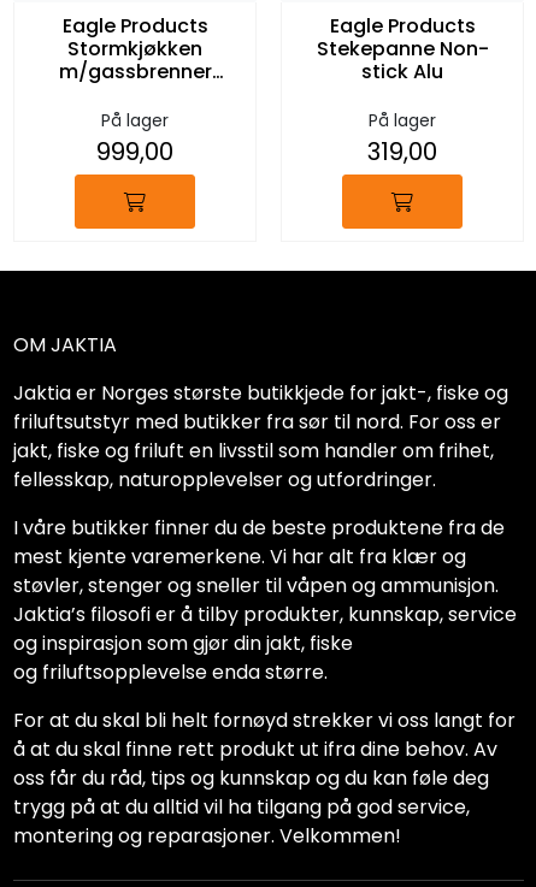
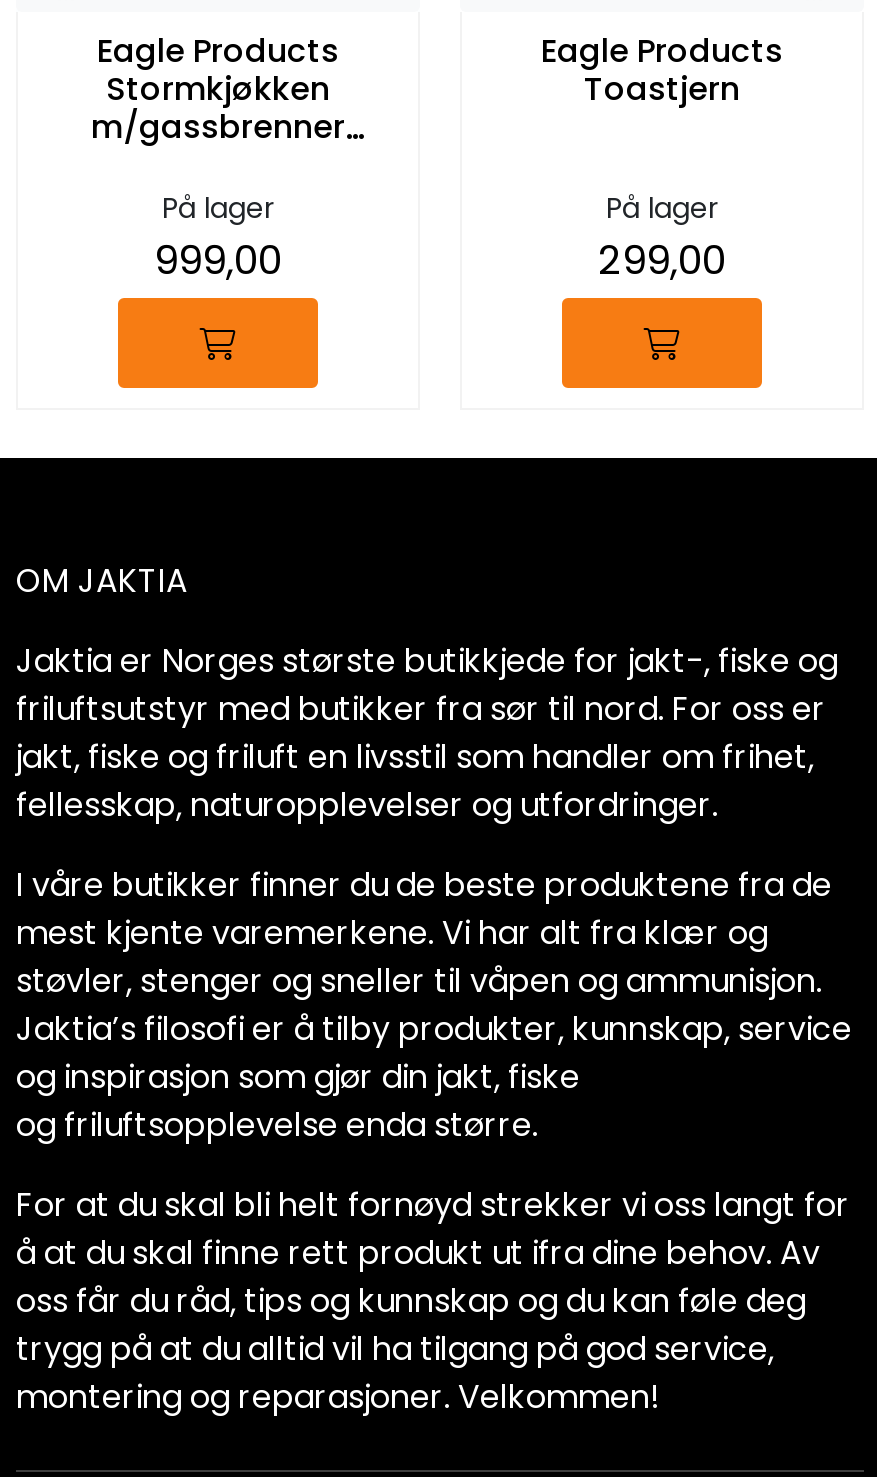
- Stekepanne Non-
- stick Alu
+ Toastjern

- 319,00
+ 299,00
